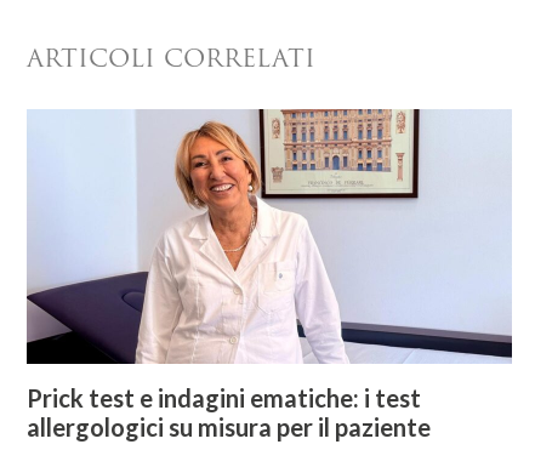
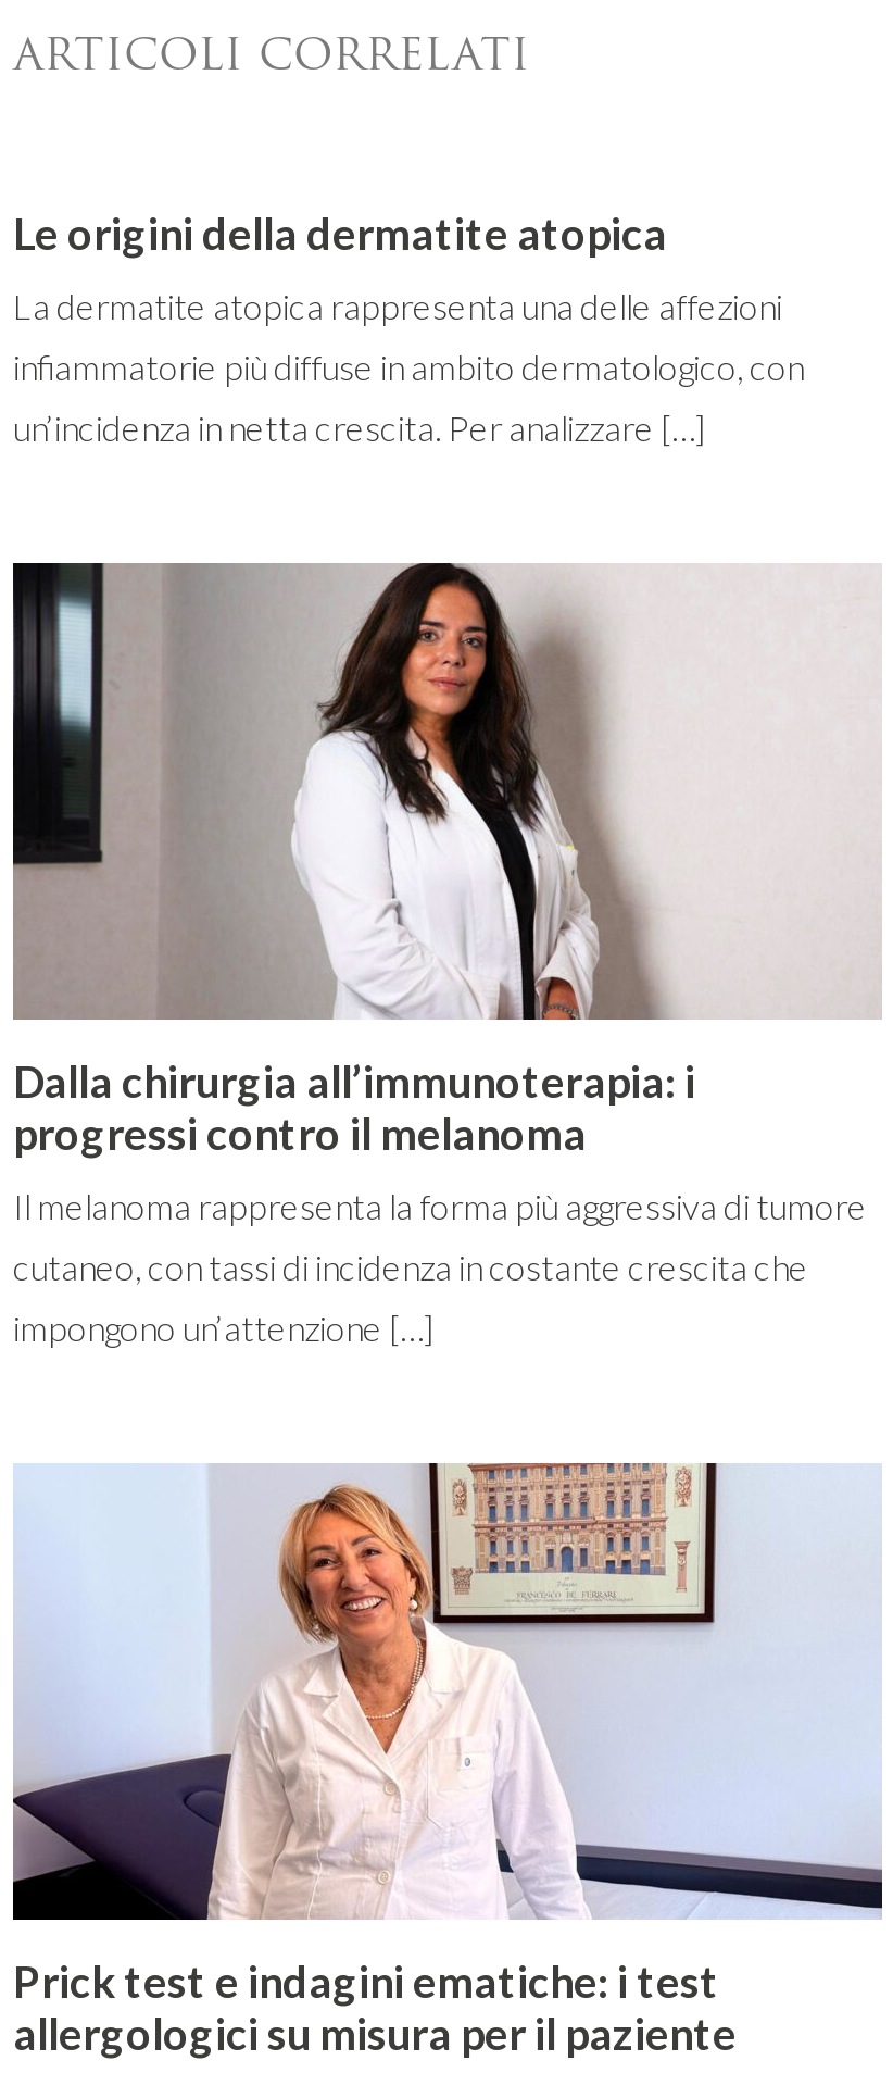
+ [image]
+ Dalla chirurgia all’immunoterapia: i
+ progressi contro il melanoma
+ Il melanoma rappresenta la forma più aggressiva di tumore
+ cutaneo, con tassi di incidenza in costante crescita che
+ impongono un’attenzione […]

+ Le origini della dermatite atopica
+ La dermatite atopica rappresenta una delle affezioni
+ infiammatorie più diffuse in ambito dermatologico, con
+ un’incidenza in netta crescita. Per analizzare […]
